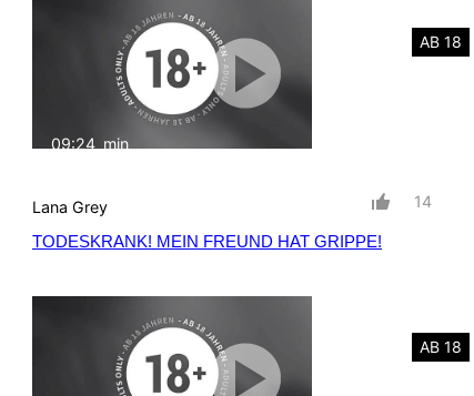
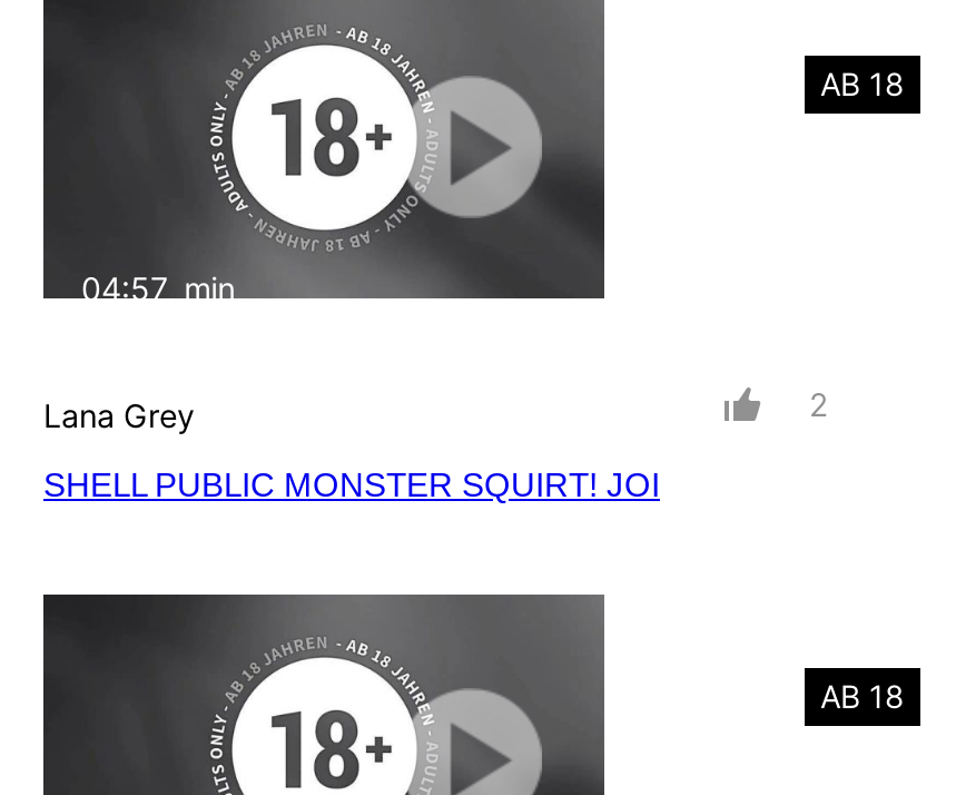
- 09:24 min
+ 04:57 min

- 14
+ 2

- TODESKRANK! MEIN FREUND HAT GRIPPE!
+ SHELL PUBLIC MONSTER SQUIRT! JOI
